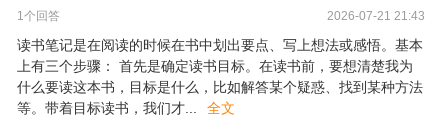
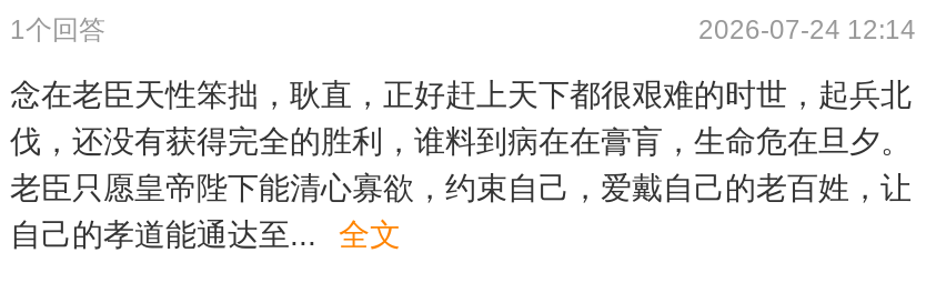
- 2026-07-21 21:43
+ 2026-07-24 12:14

- 读书笔记是在阅读的时候在书中划出要点、写上想法或感悟。基本
- 上有三个步骤： 首先是确定读书目标。在读书前，要想清楚我为
- 什么要读这本书，目标是什么，比如解答某个疑惑、找到某种方法
- 等。带着目标读书，我们才...
+ 念在老臣天性笨拙，耿直，正好赶上天下都很艰难的时世，起兵北
+ 伐，还没有获得完全的胜利，谁料到病在在膏肓，生命危在旦夕。
+ 老臣只愿皇帝陛下能清心寡欲，约束自己，爱戴自己的老百姓，让
+ 自己的孝道能通达至...
